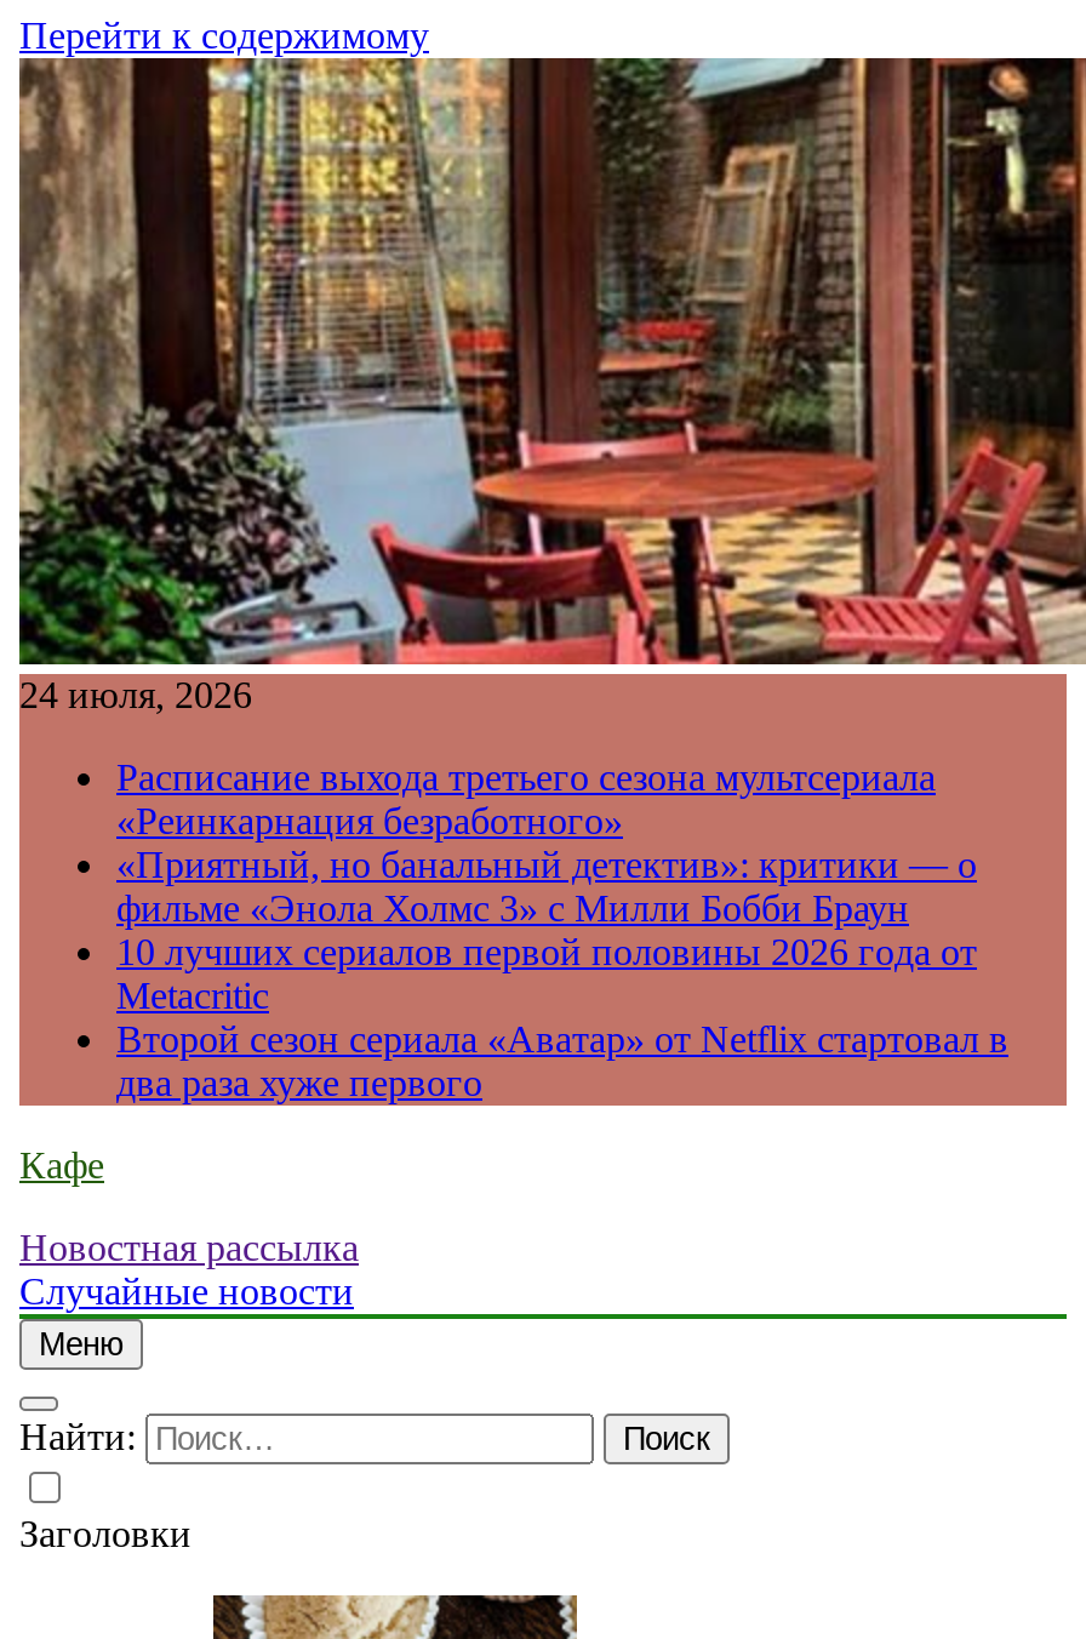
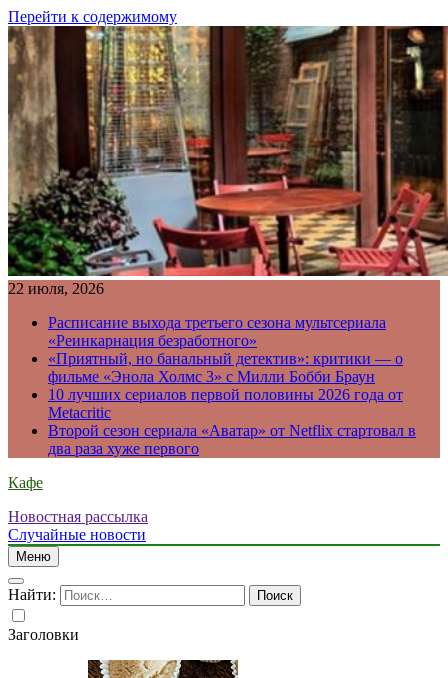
- 24 июля, 2026
+ 22 июля, 2026
